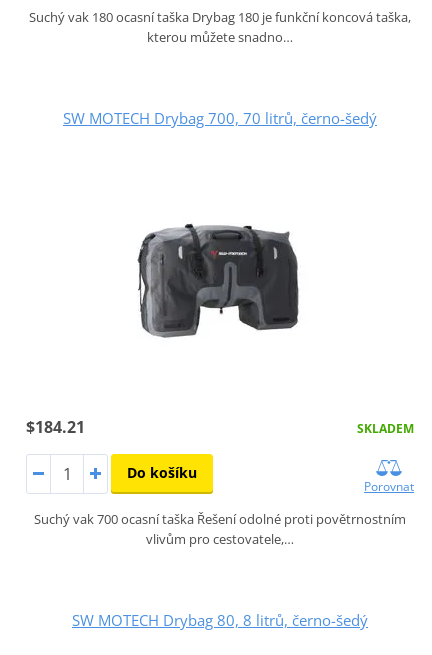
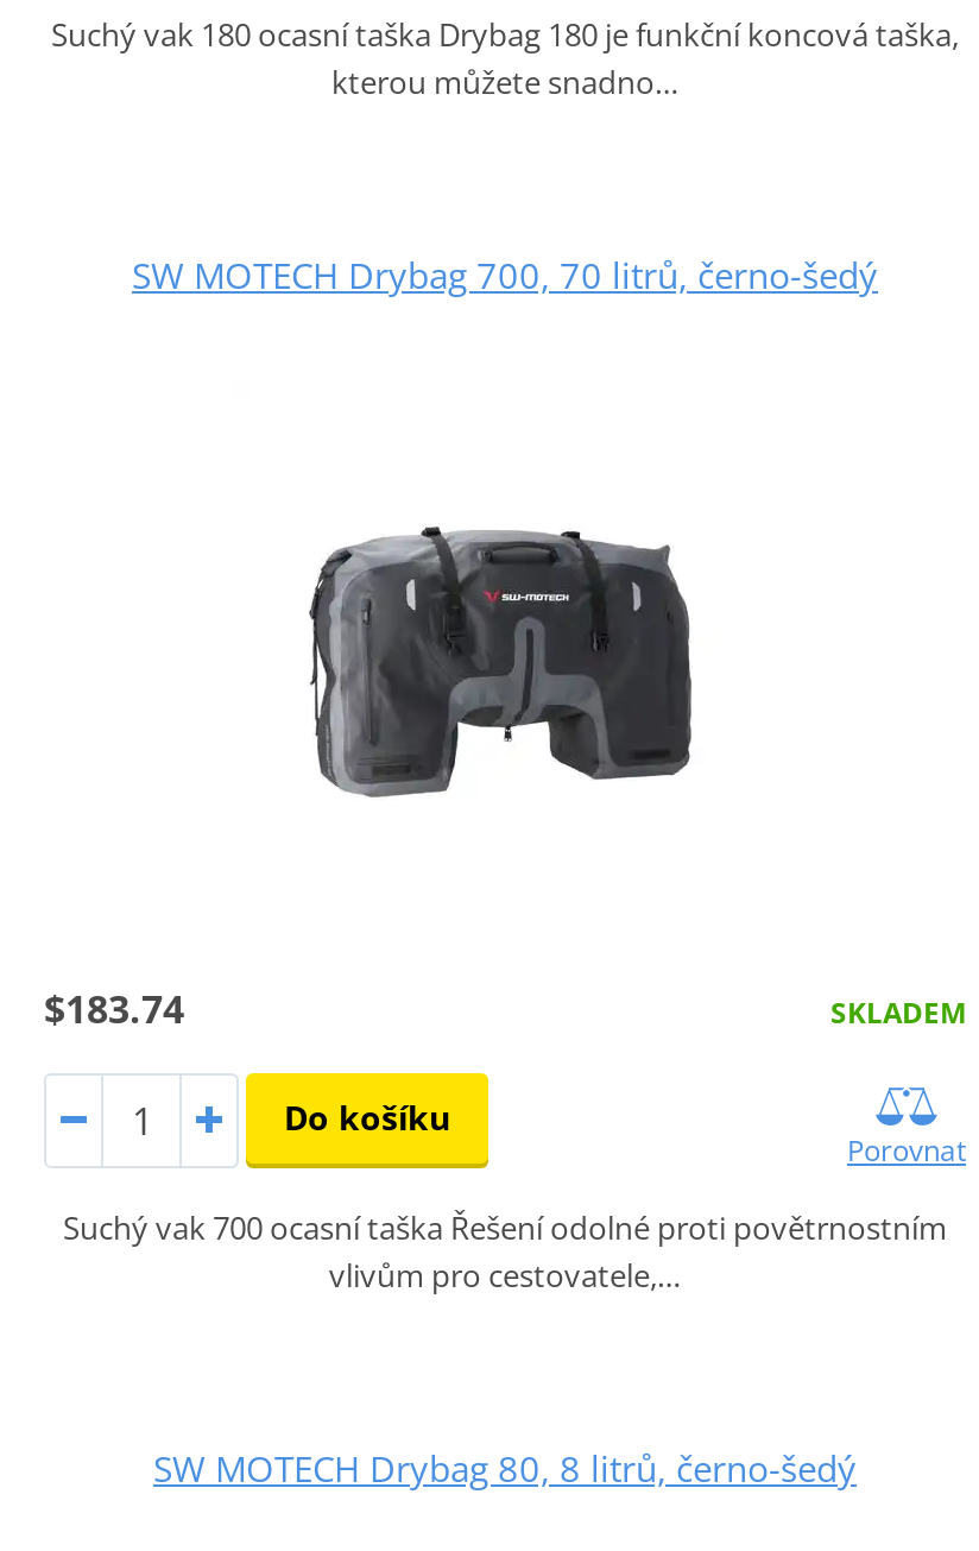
- $184.21
+ $183.74
